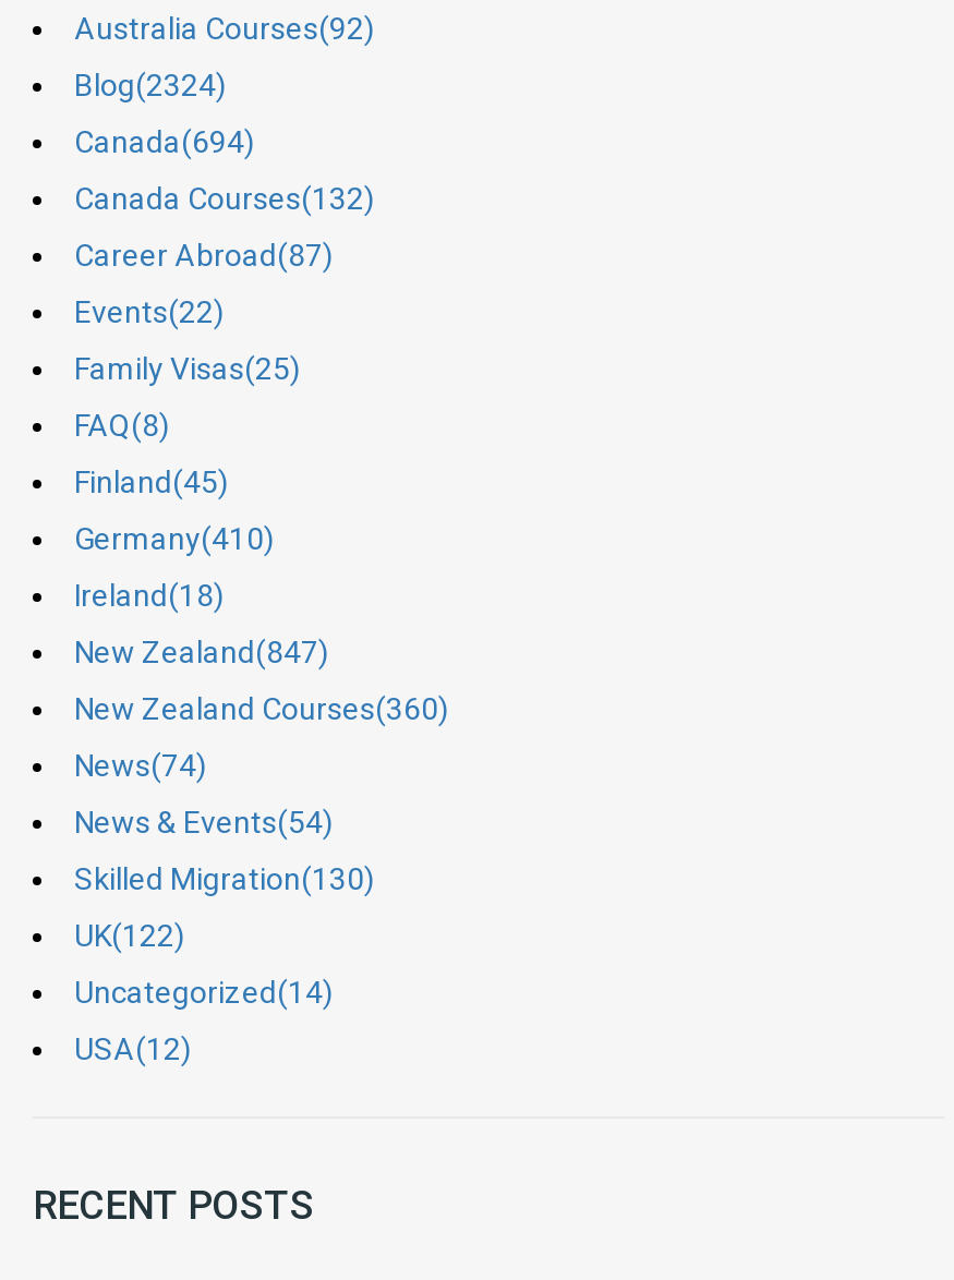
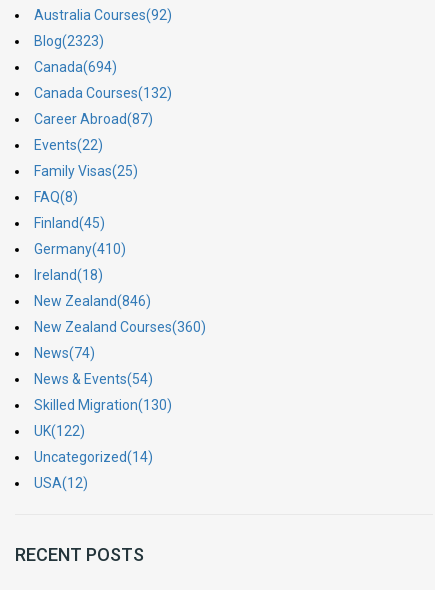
- Blog(2324)
+ Blog(2323)

- New Zealand(847)
+ New Zealand(846)
